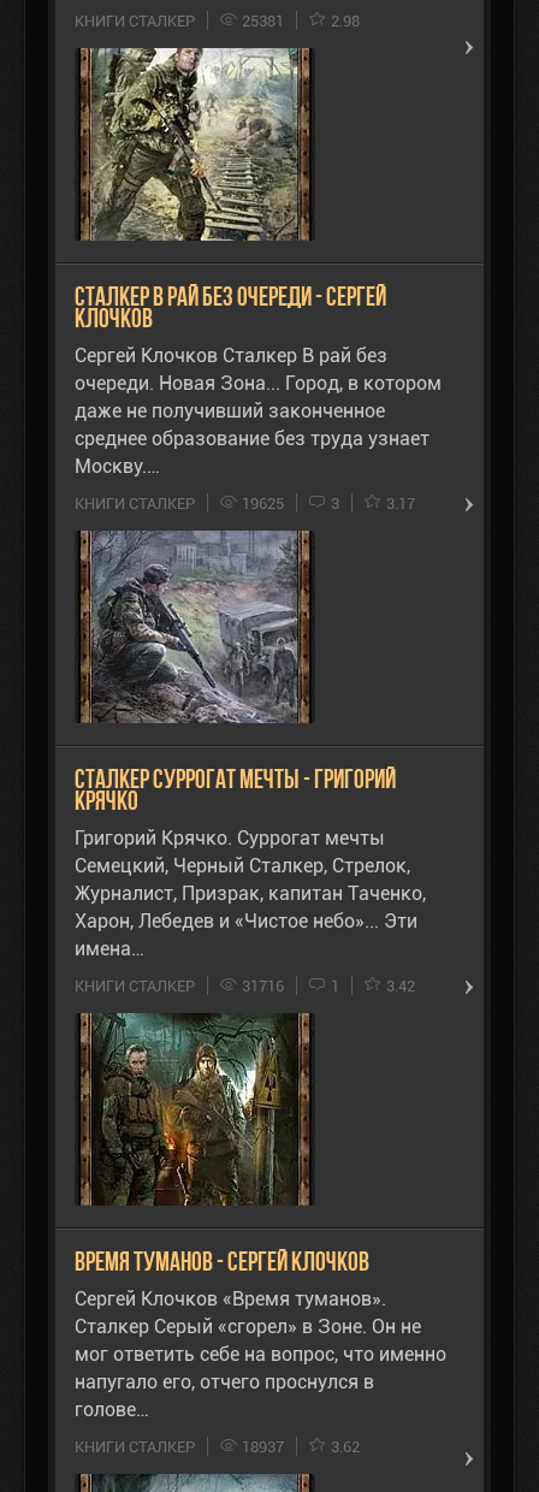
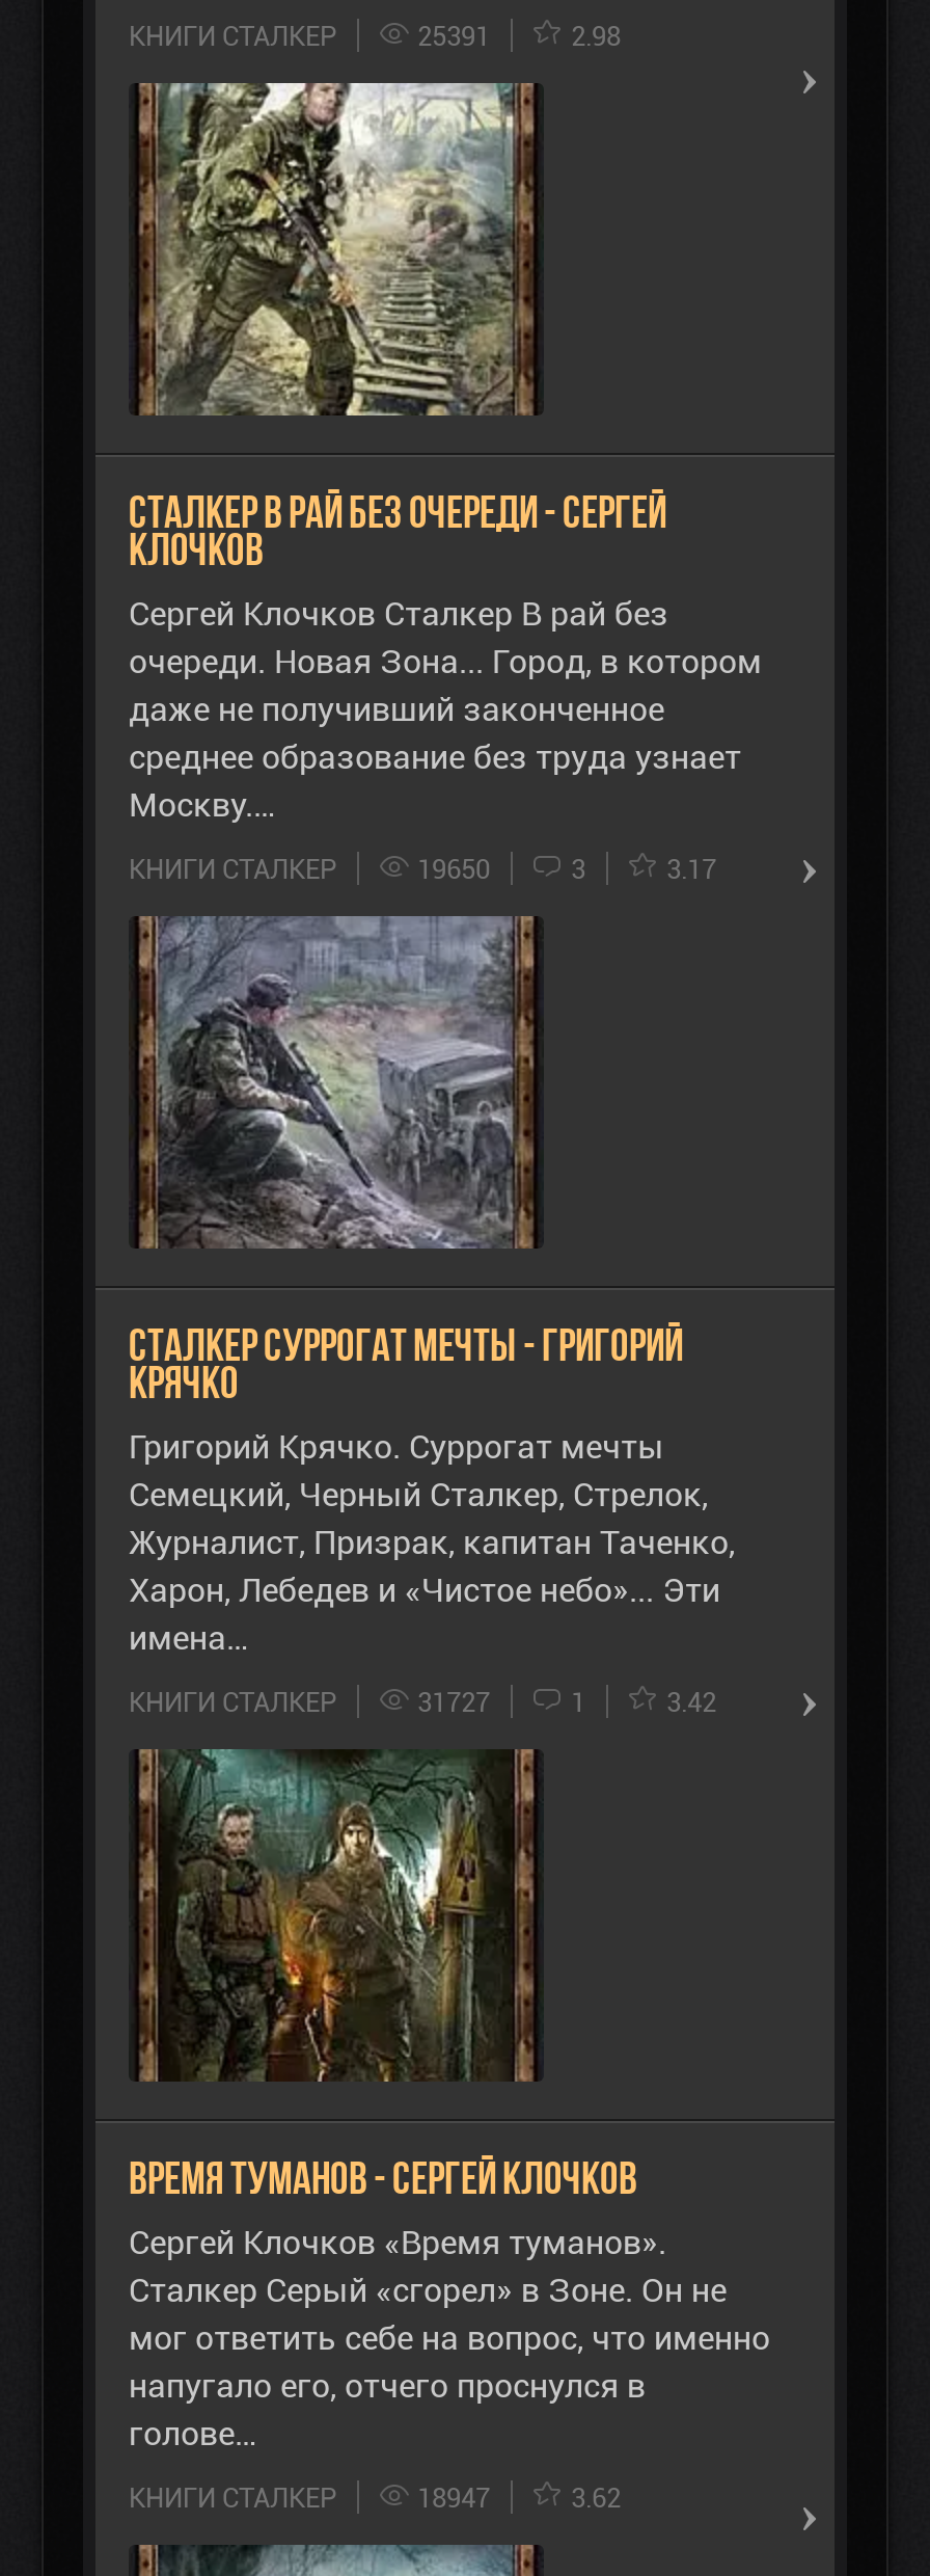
- 25381
+ 25391

- 19625
+ 19650

- 31716
+ 31727

- 18937
+ 18947
